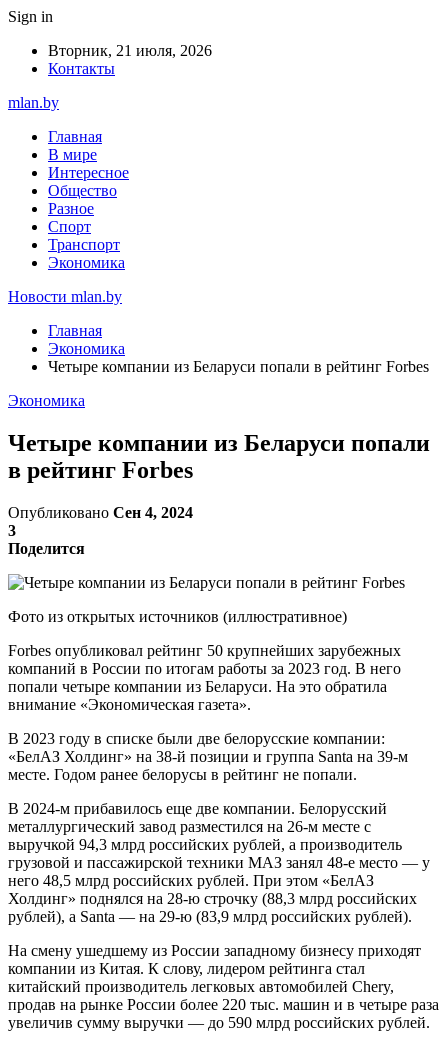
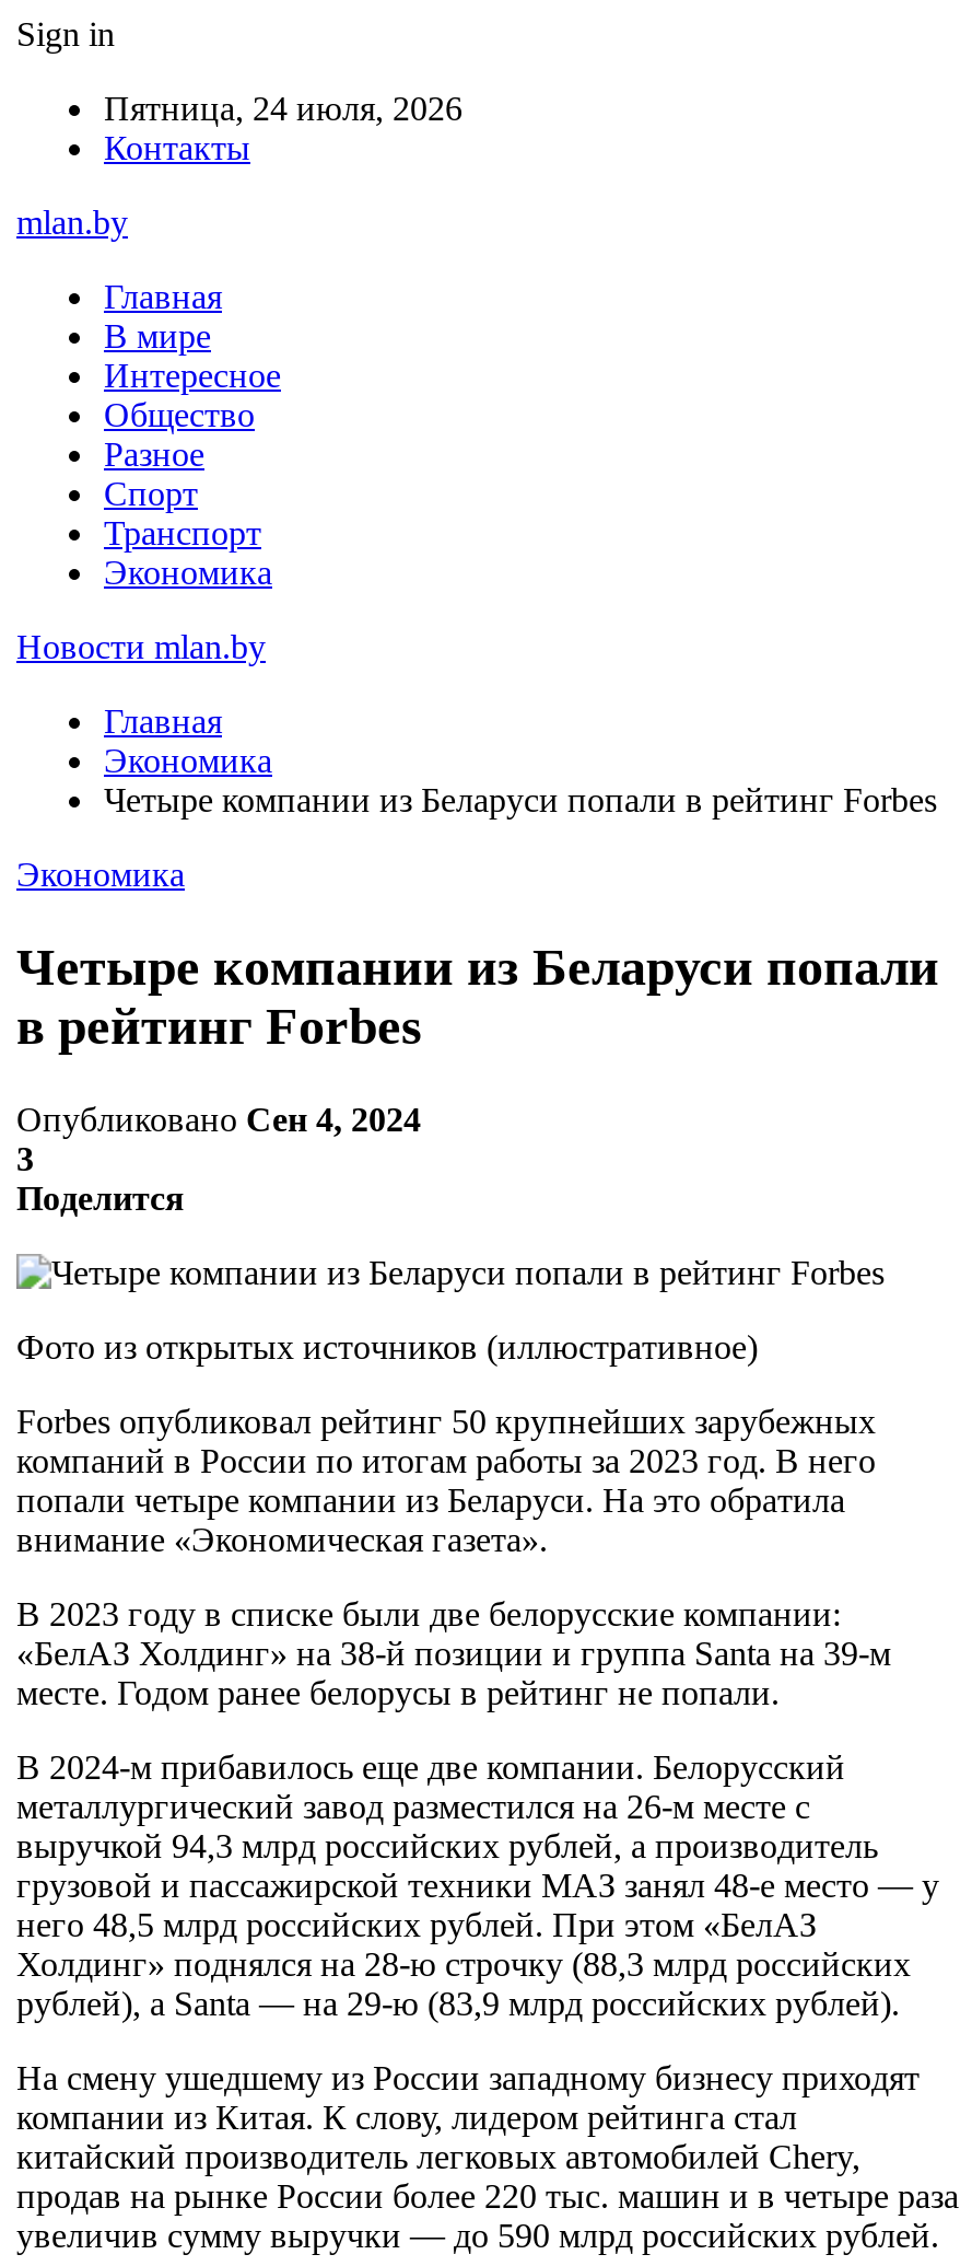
- Вторник, 21 июля, 2026
+ Пятница, 24 июля, 2026
